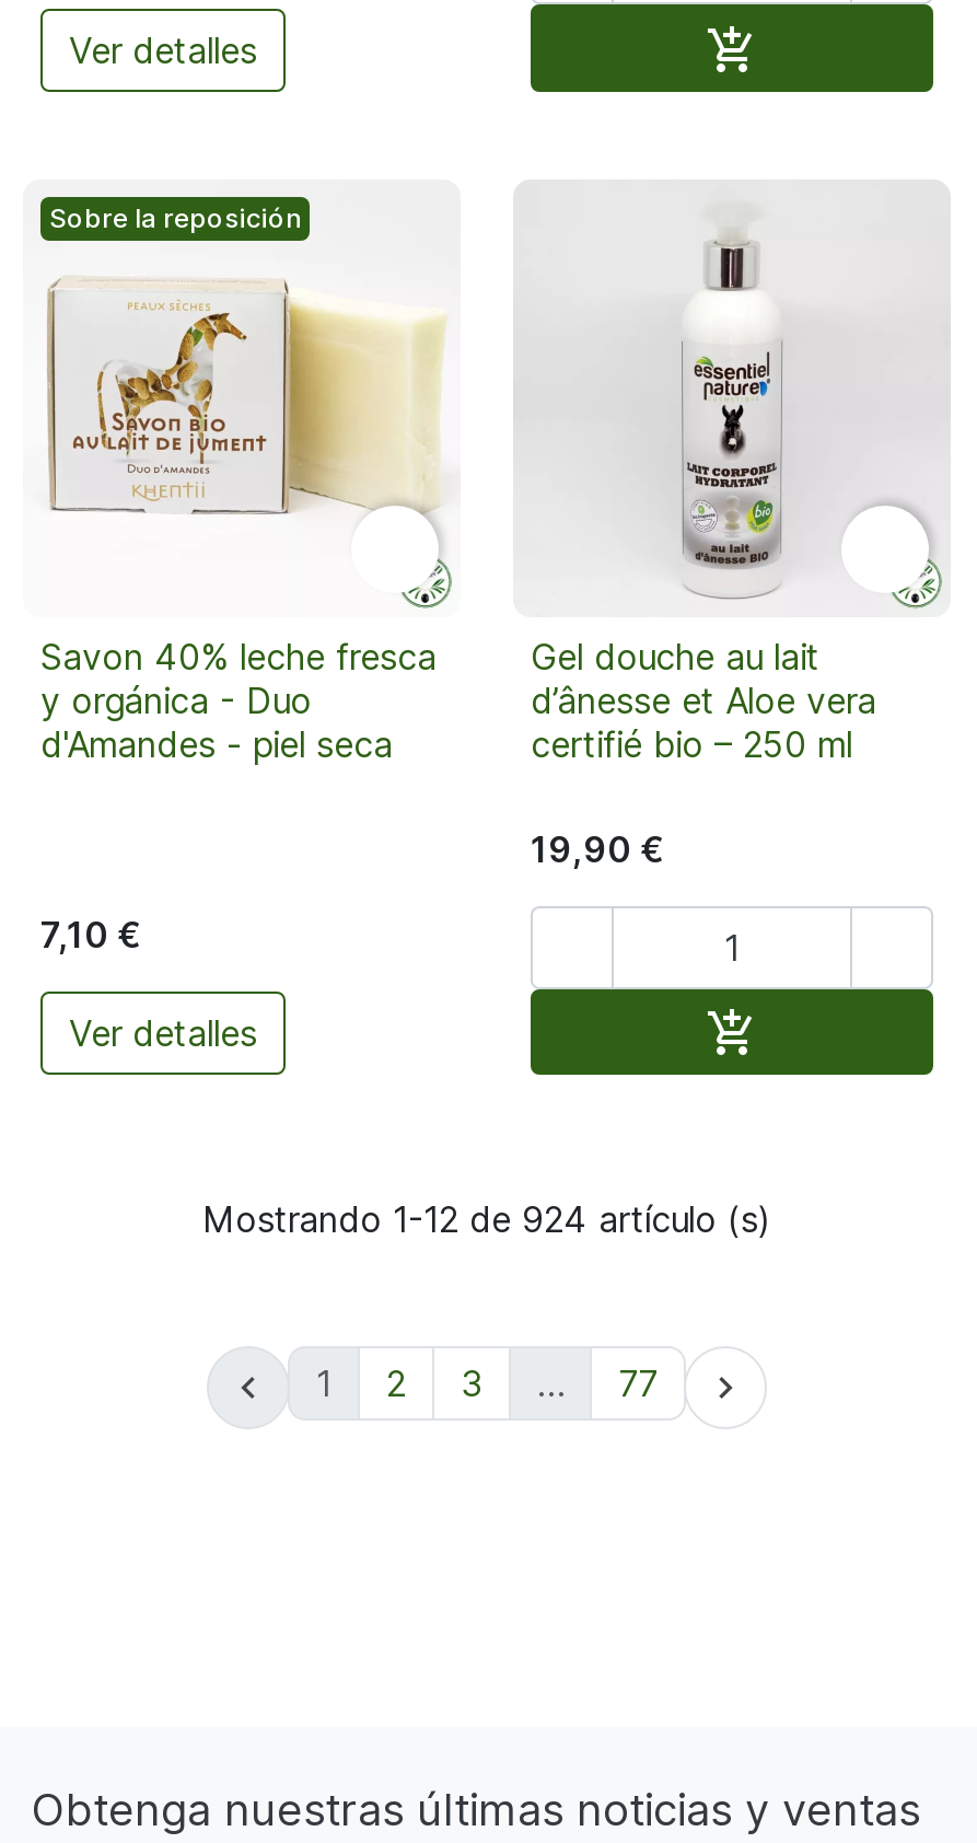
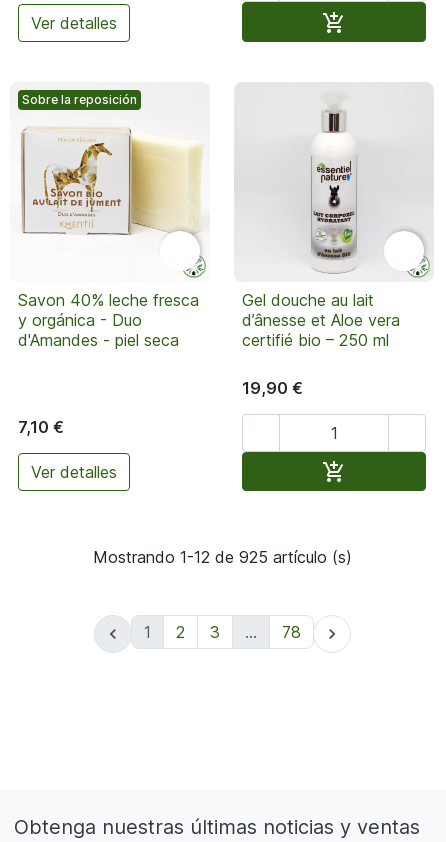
- Mostrando 1-12 de 924 artículo (s)
+ Mostrando 1-12 de 925 artículo (s)

- 77
+ 78
